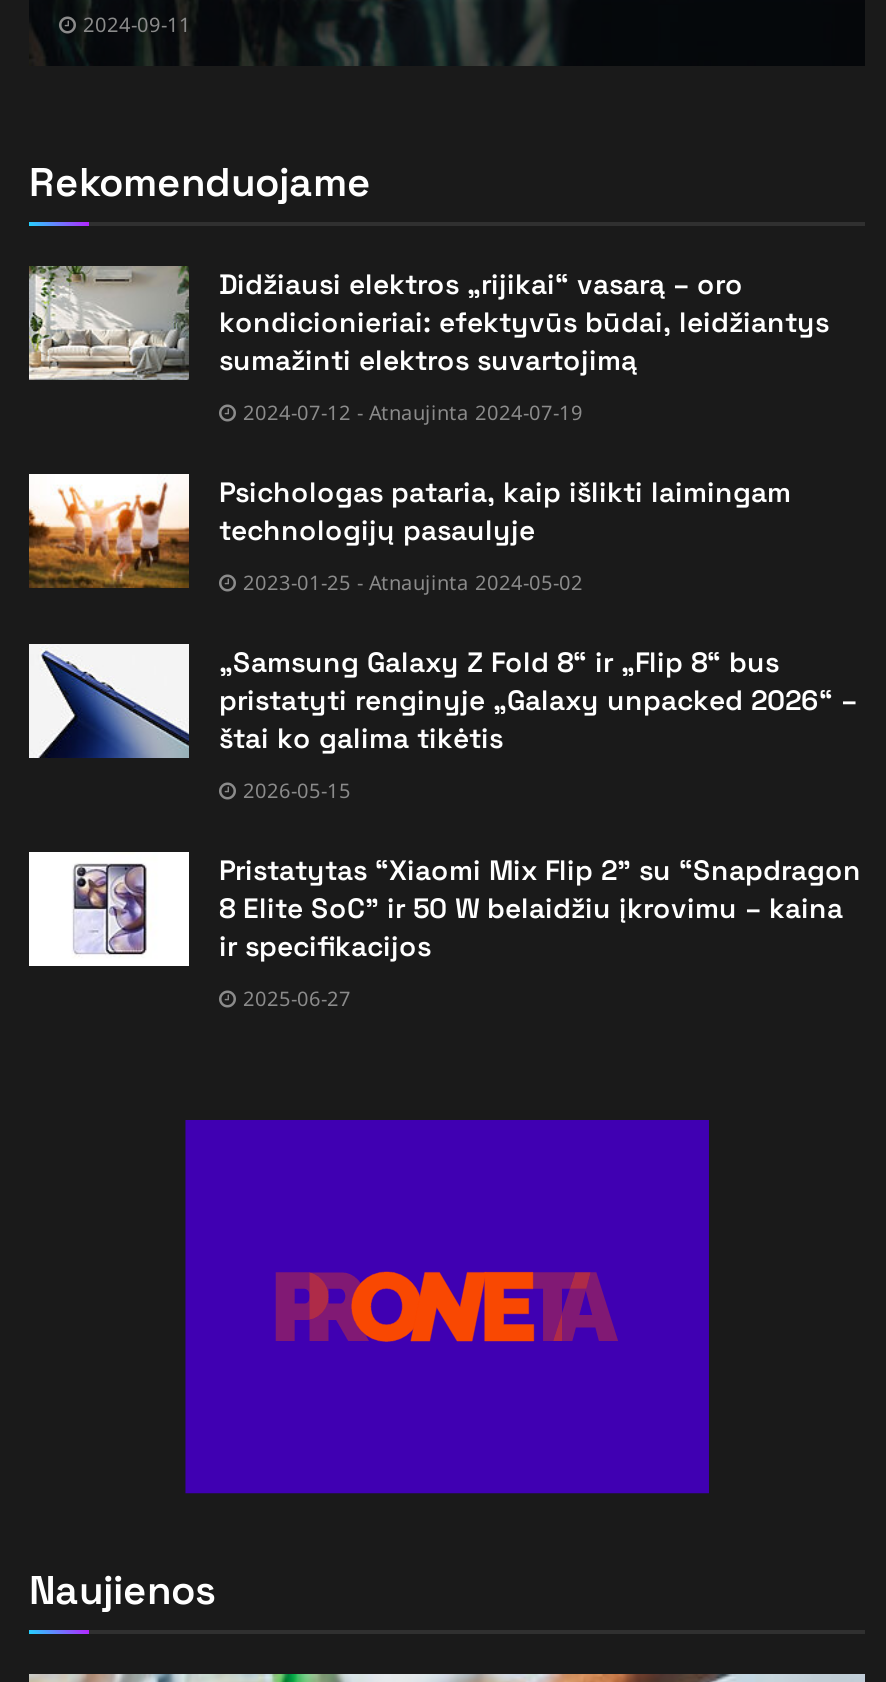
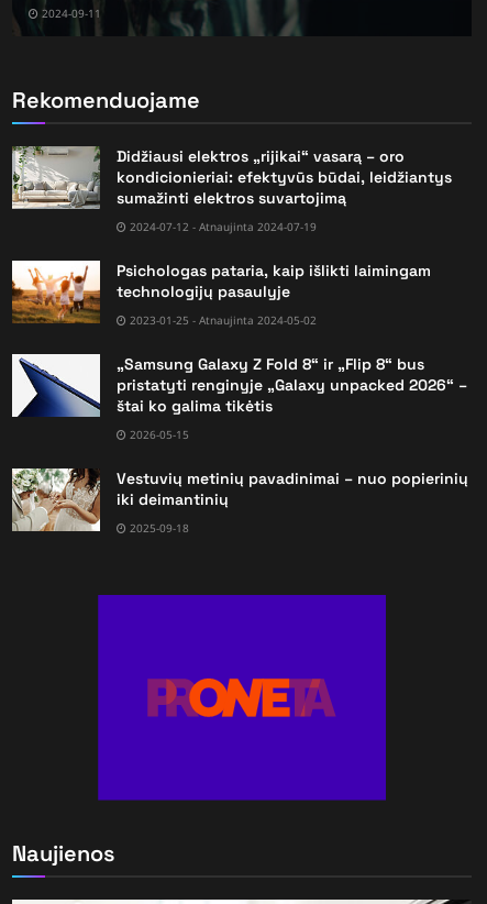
- [image]
- Pristatytas “Xiaomi Mix Flip 2” su “Snapdragon
- 8 Elite SoC” ir 50 W belaidžiu įkrovimu – kaina
- ir specifikacijos
+ [image]
+ Vestuvių metinių pavadinimai – nuo popierinių
+ iki deimantinių

- 2025-06-27
+ 2025-09-18
